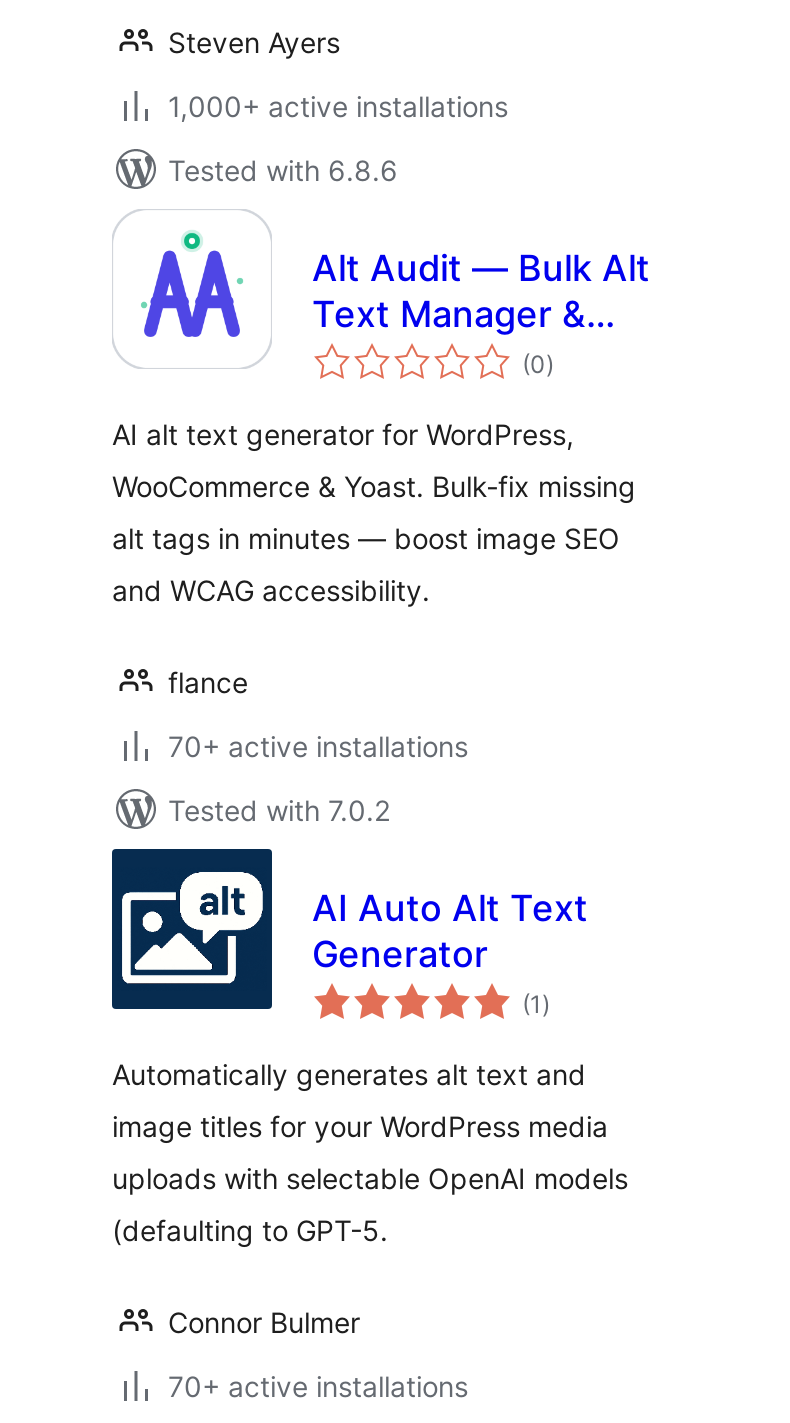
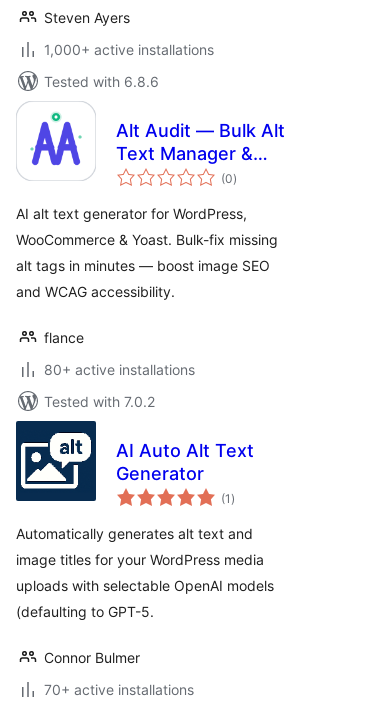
- 70+ active installations
+ 80+ active installations
